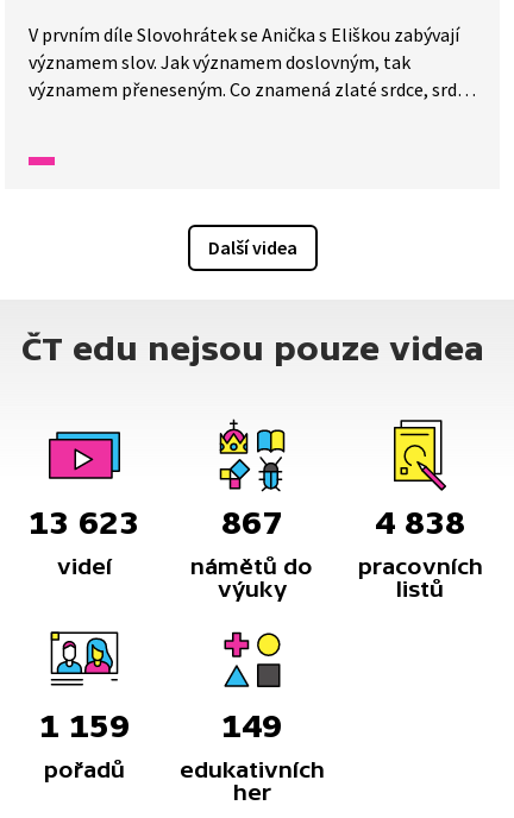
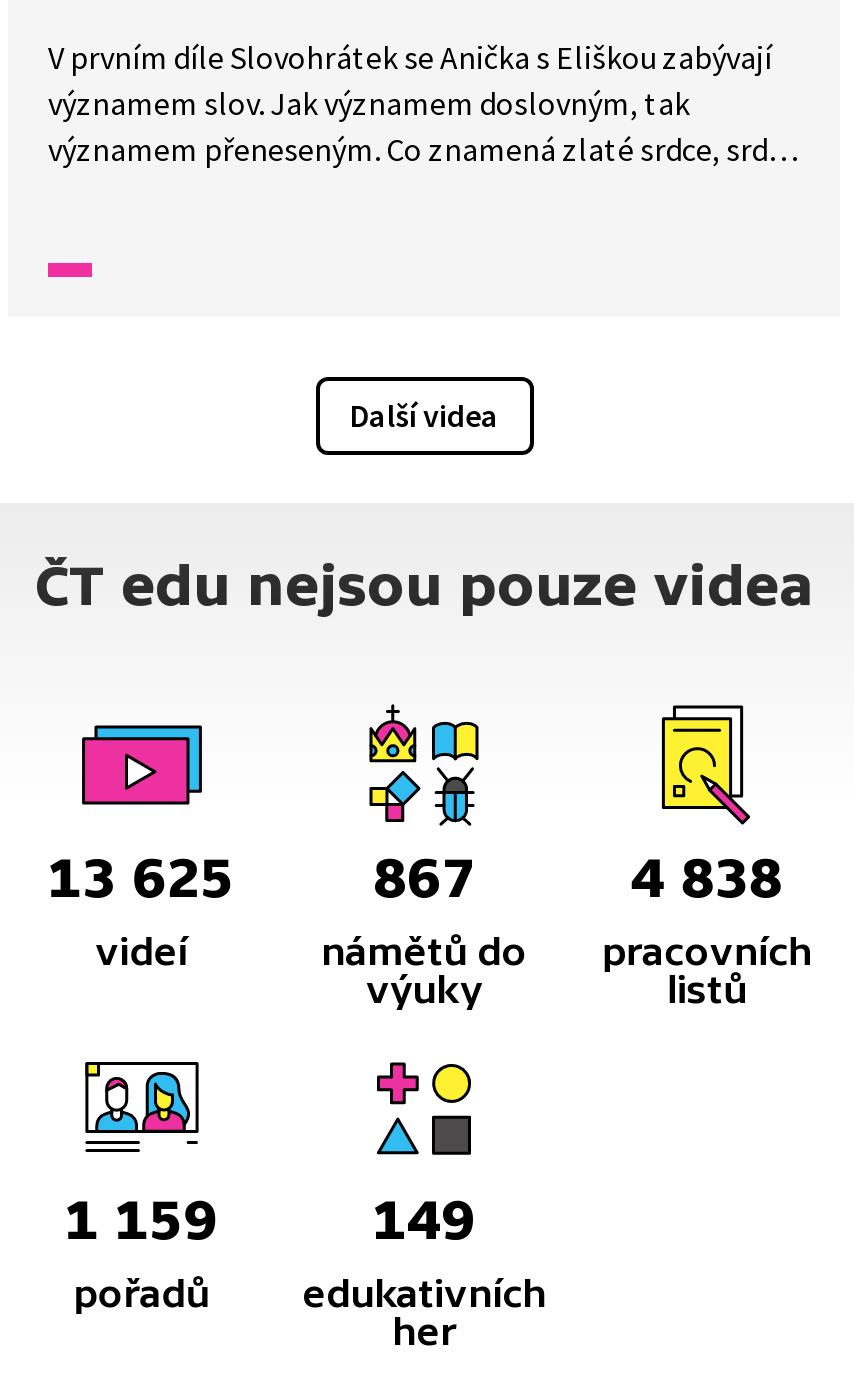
- 13 623
+ 13 625
